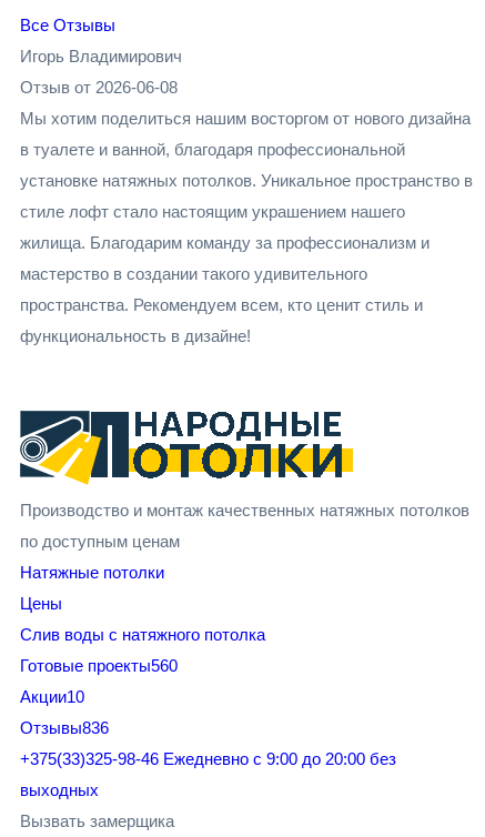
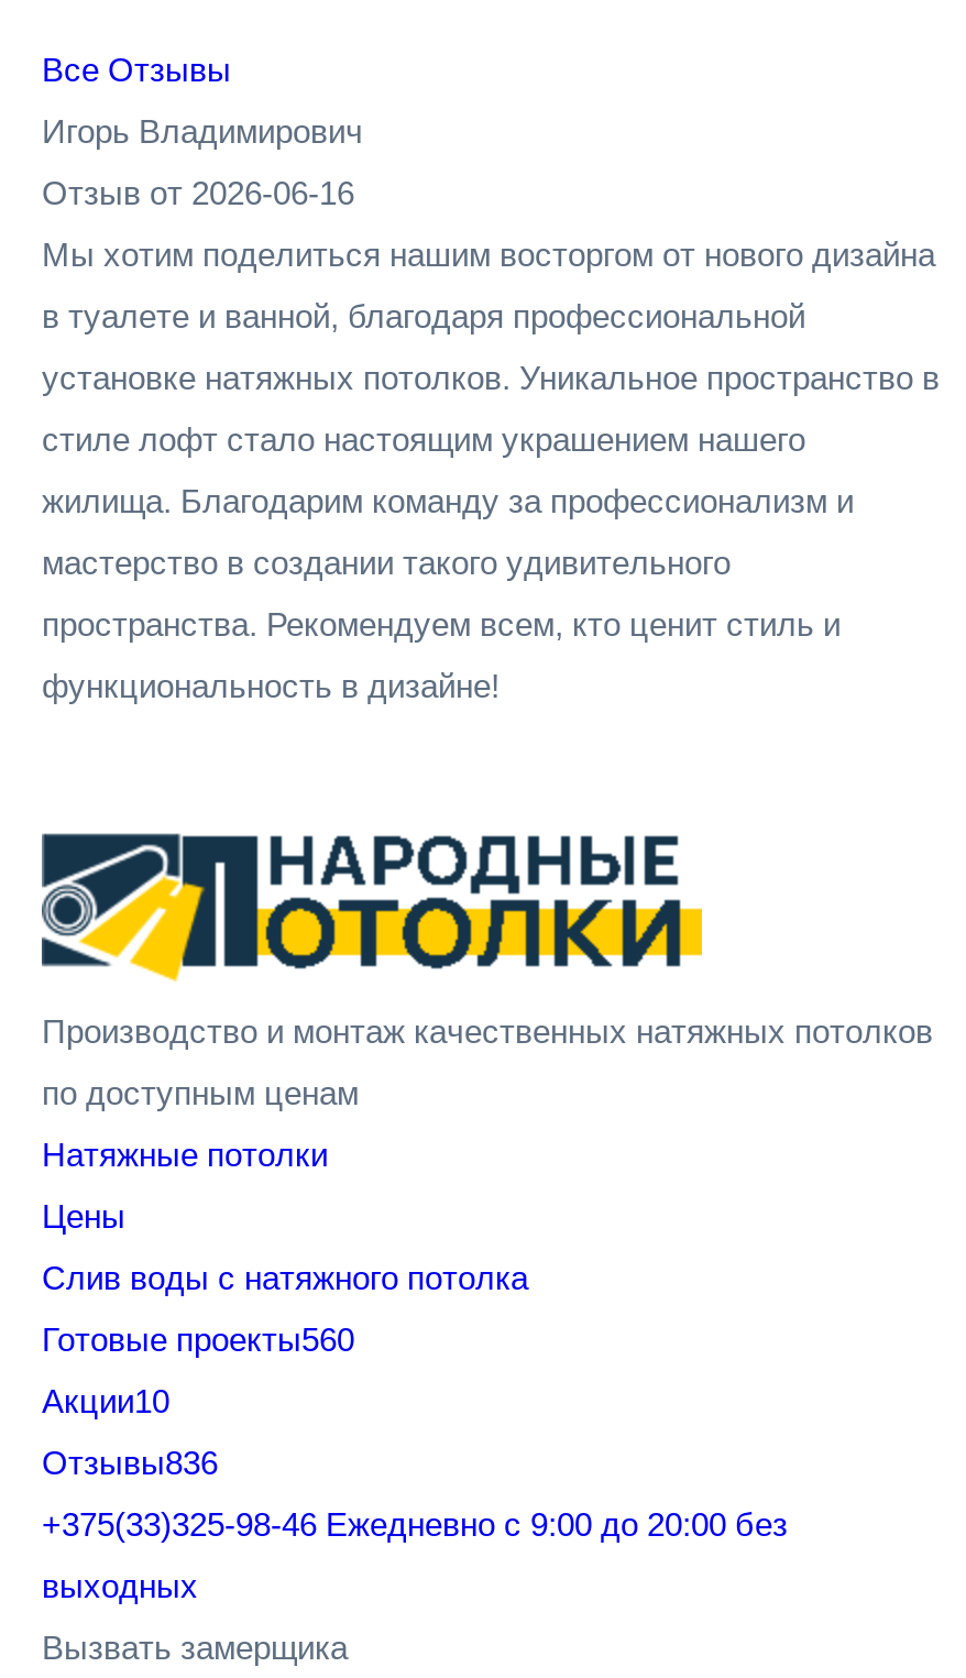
- Отзыв от 2026-06-08
+ Отзыв от 2026-06-16
